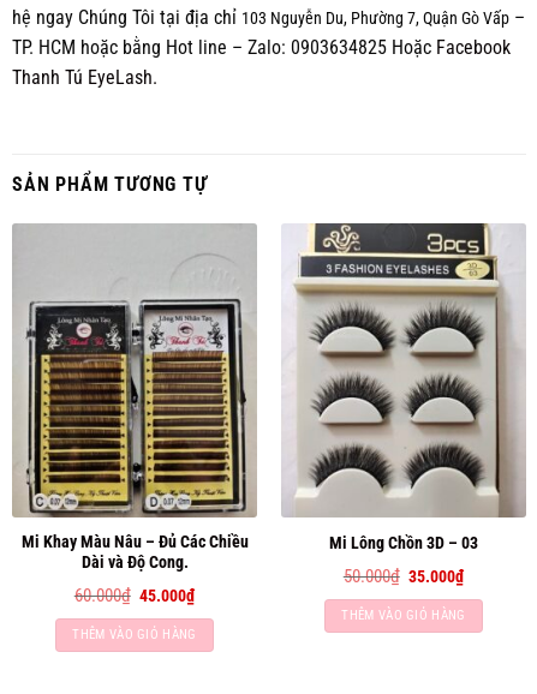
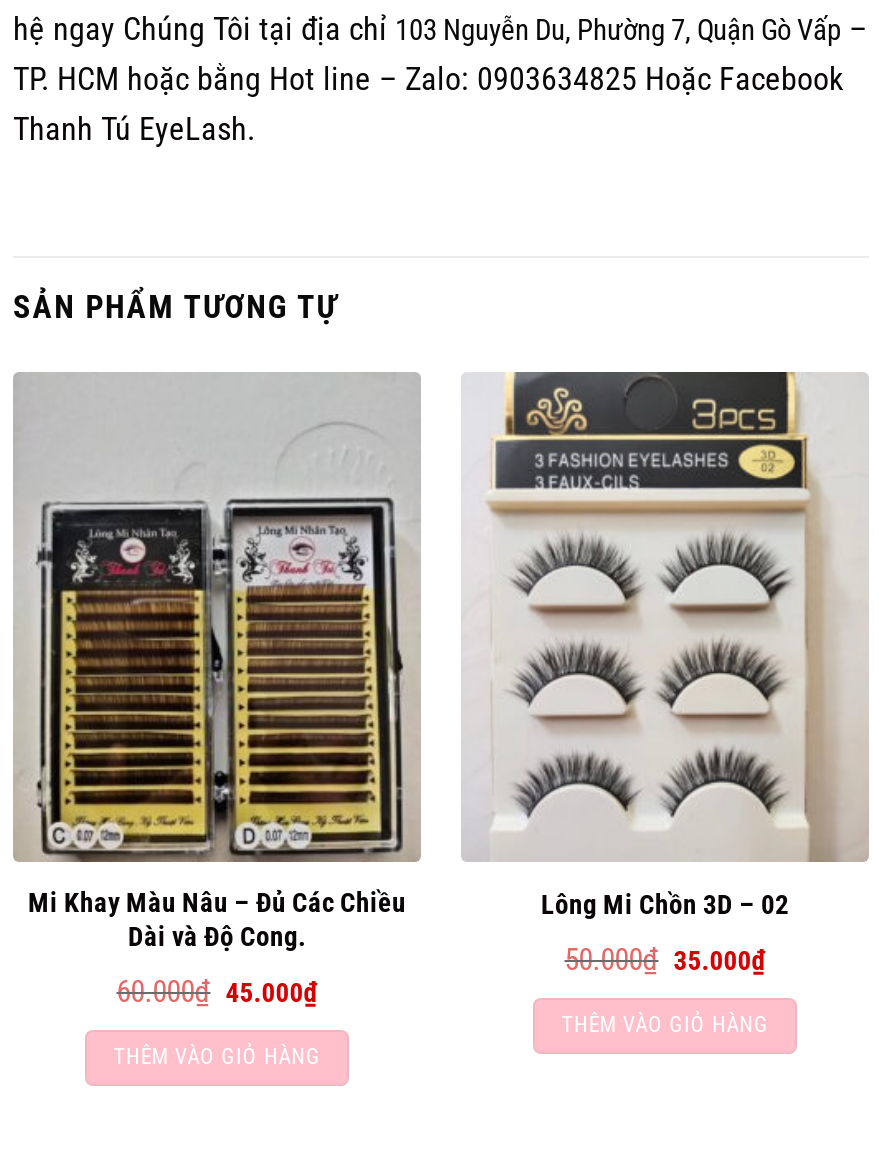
- [image]
- Mi Lông Chồn 3D – 03
+ [image]
+ Lông Mi Chồn 3D – 02
